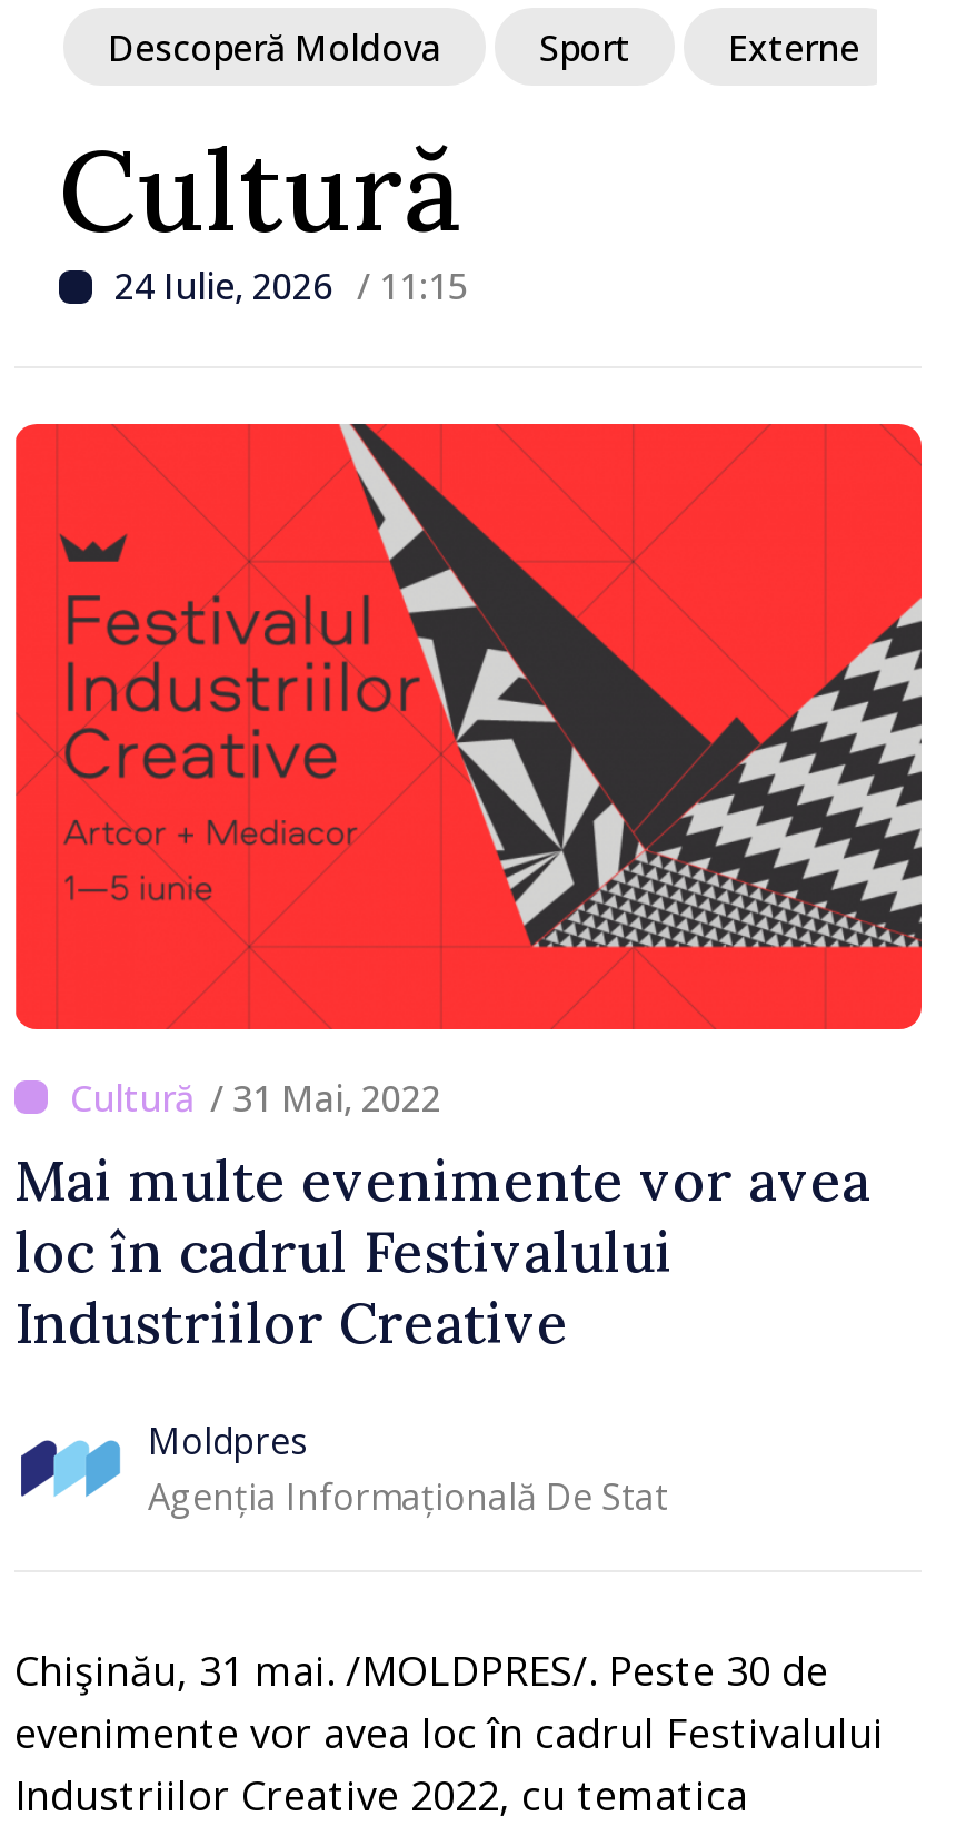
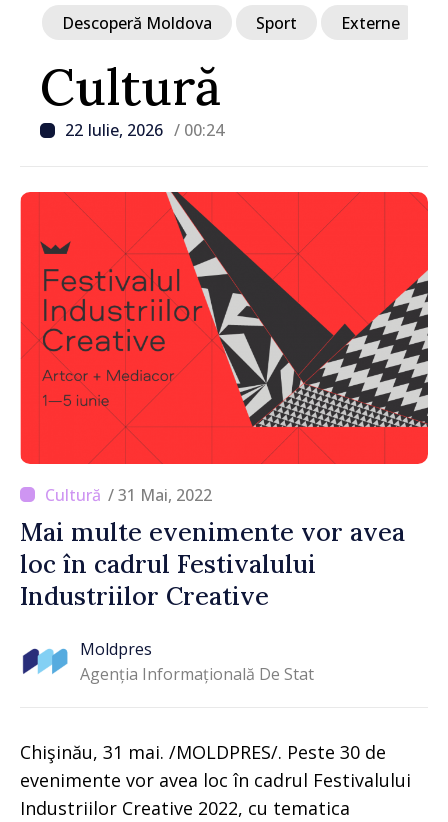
- 24 Iulie, 2026 / 11:15
+ 22 Iulie, 2026 / 00:24
